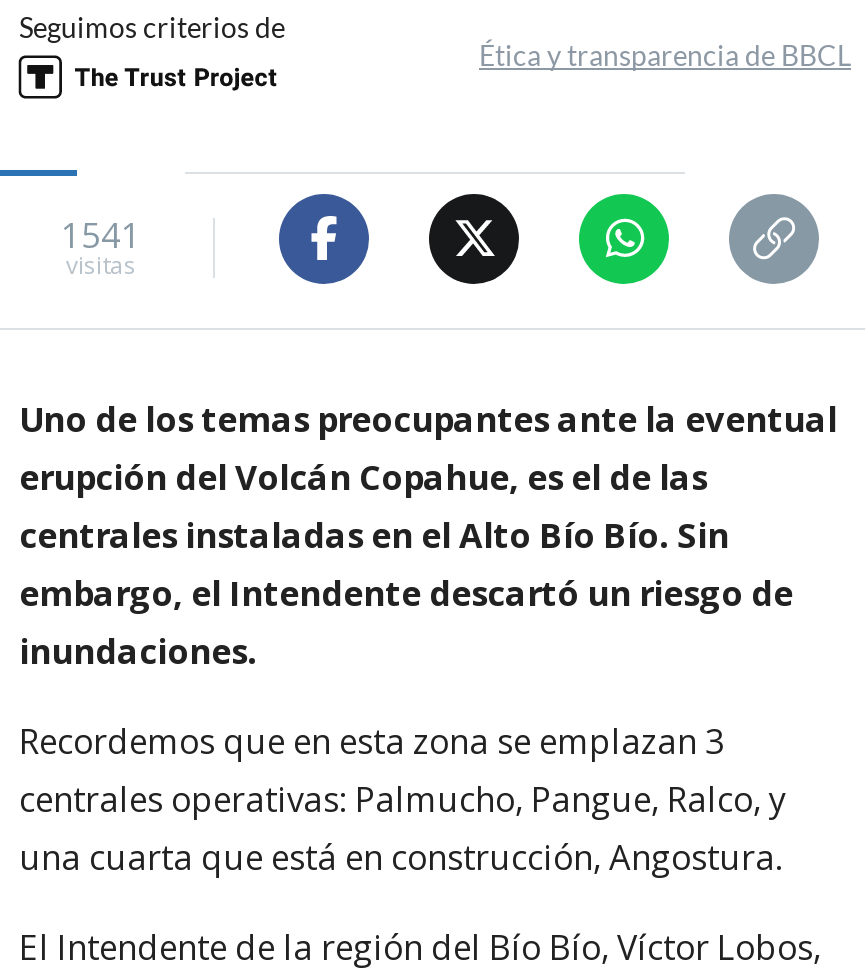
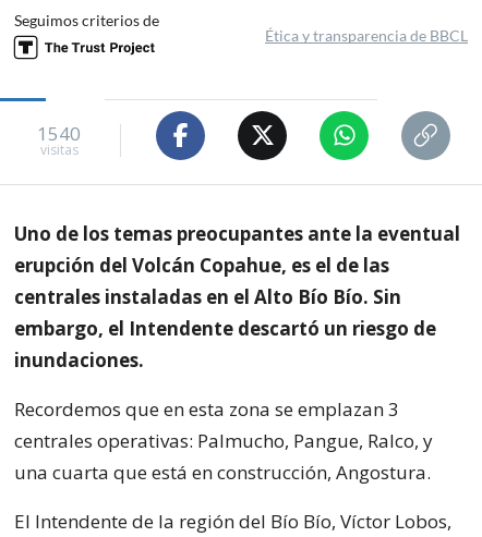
- 1541
+ 1540
